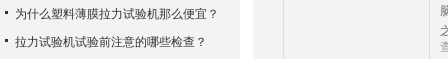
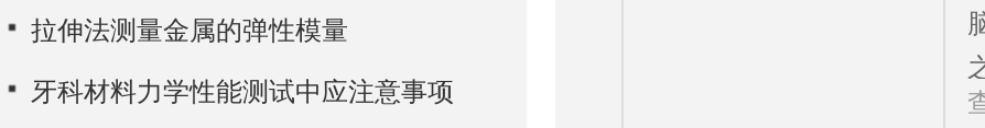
- 为什么塑料薄膜拉力试验机那么便宜？
+ 拉伸法测量金属的弹性模量

- 拉力试验机试验前注意的哪些检查？
+ 牙科材料力学性能测试中应注意事项
